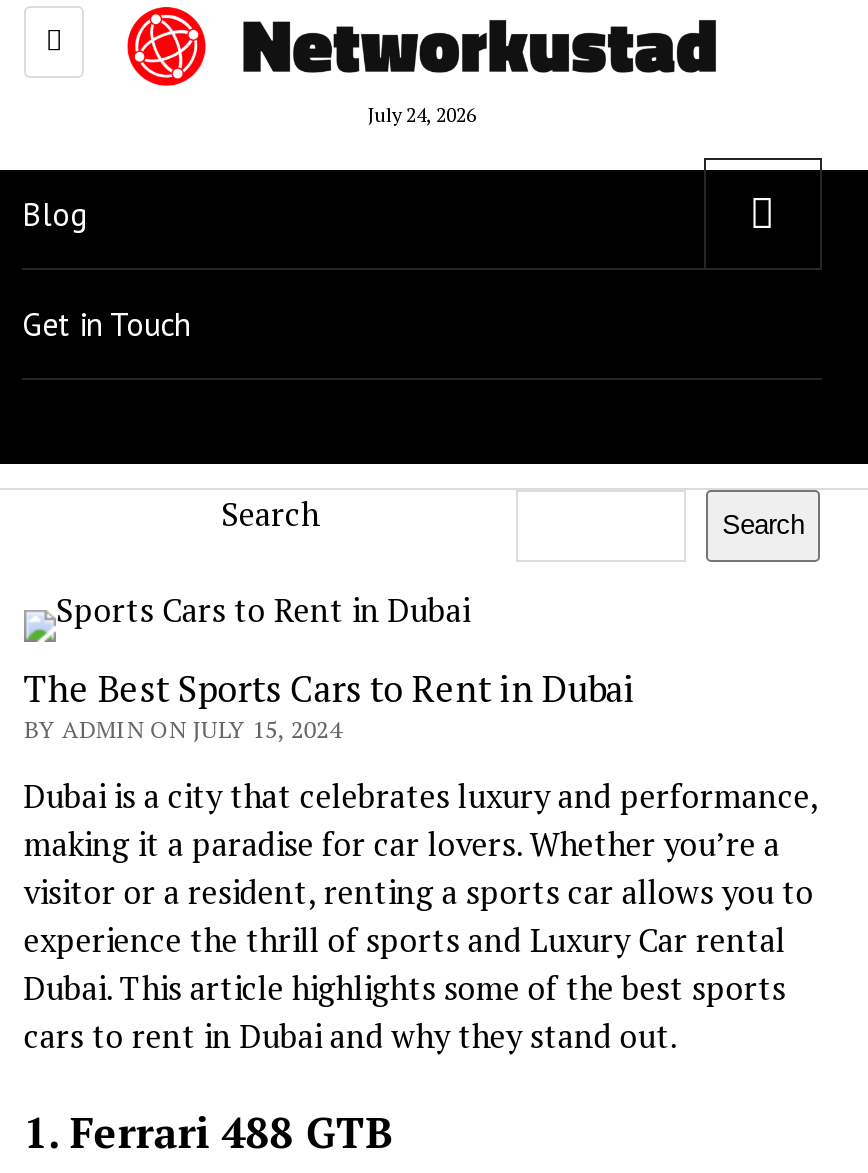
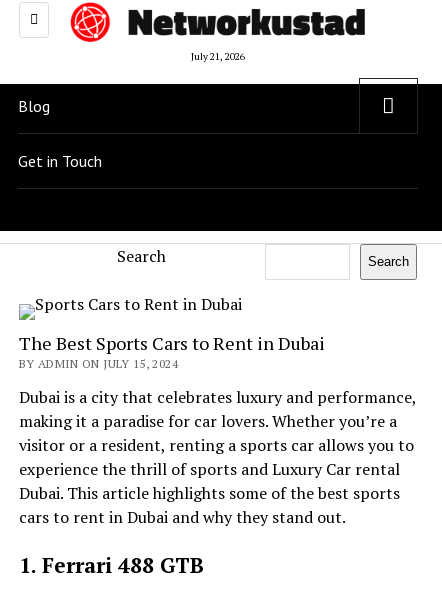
- July 24, 2026
+ July 21, 2026
